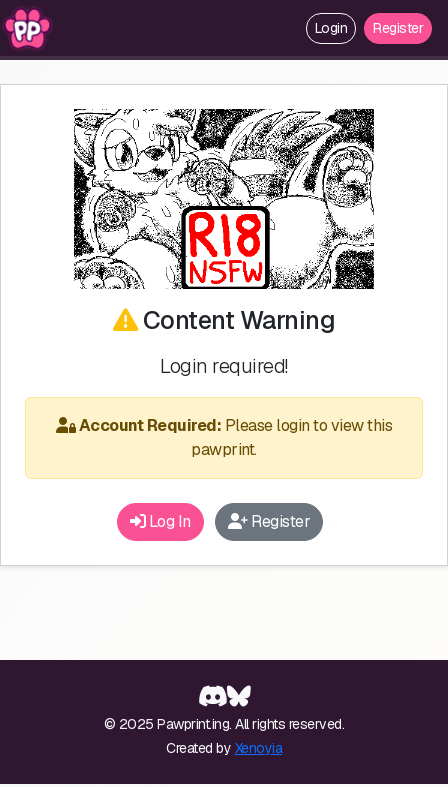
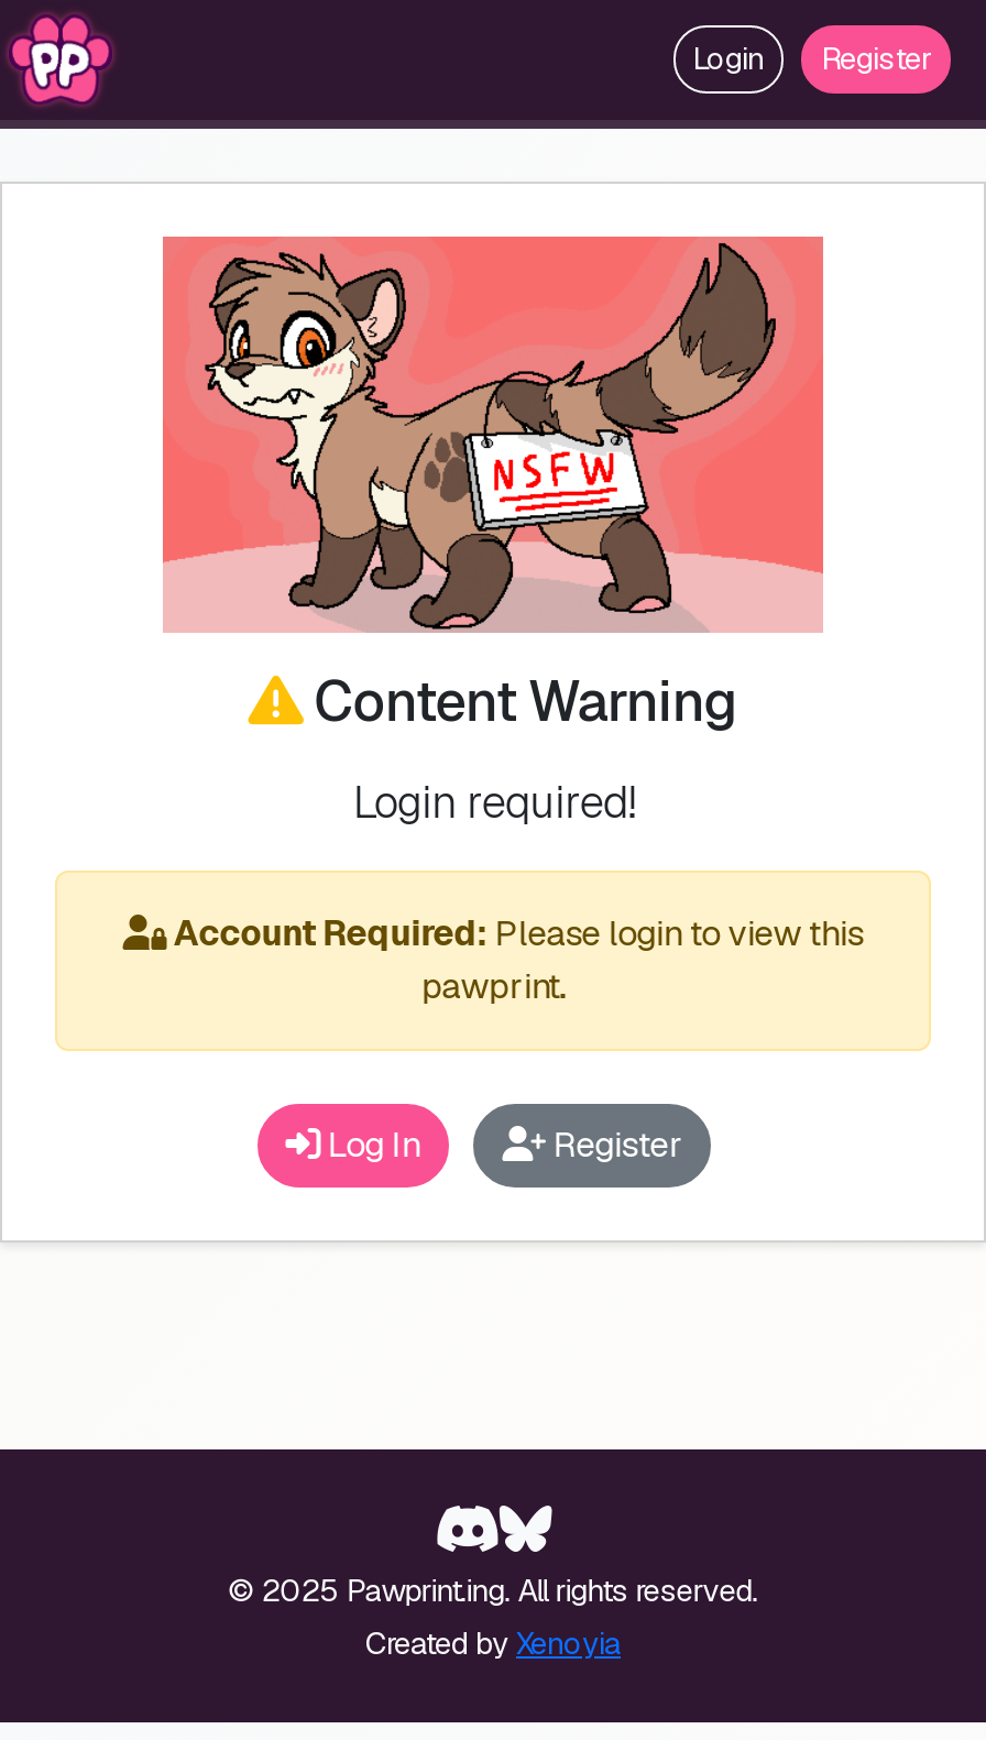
- [image]
+ [image]
